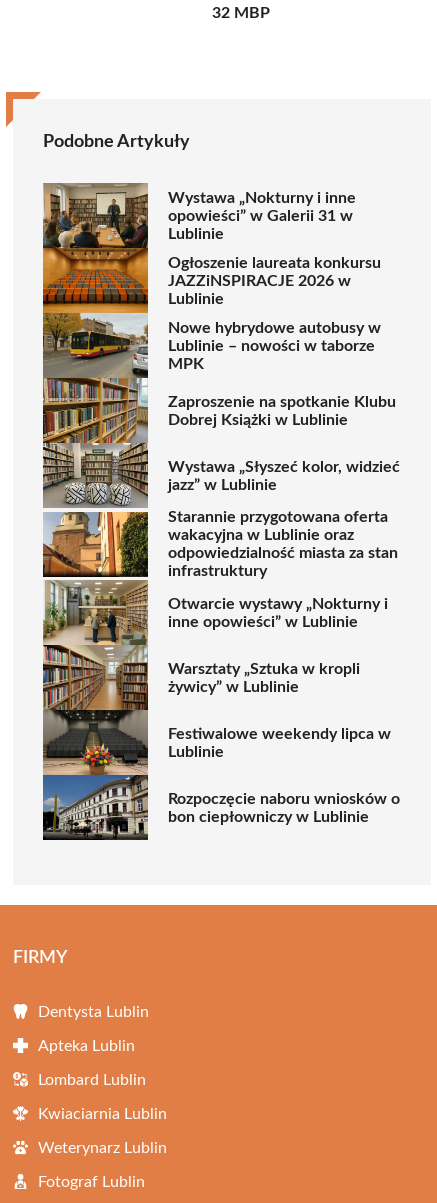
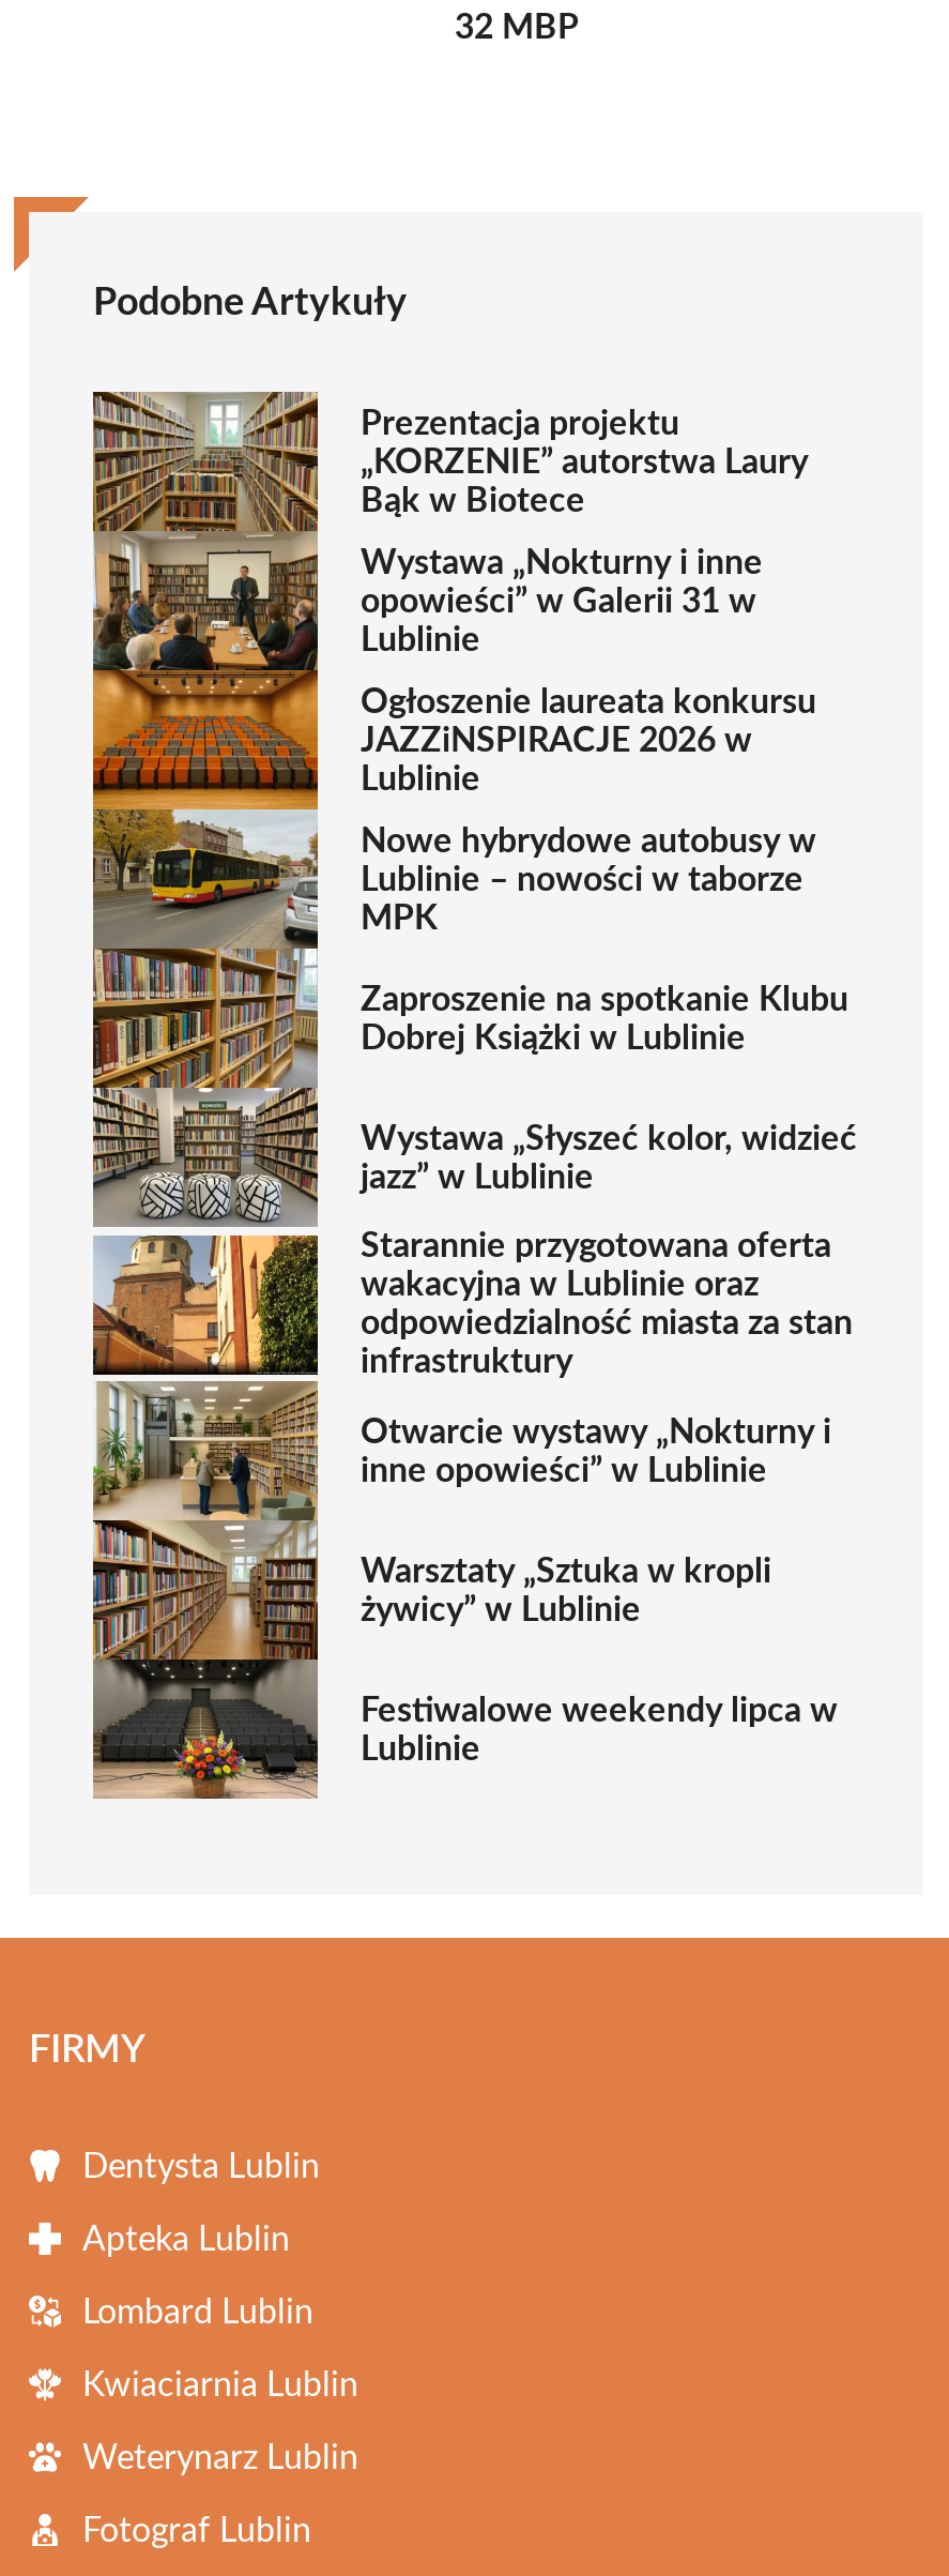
+ [image]
+ Prezentacja projektu
+ „KORZENIE” autorstwa Laury
+ Bąk w Biotece

moved down: Wystawa „Nokturny i inne | opowieści” w Galerii 31 w | Lublinie | ... | Festiwalowe weekendy lipca w | Lublinie

- [image]
- Rozpoczęcie naboru wniosków o
- bon ciepłowniczy w Lublinie
